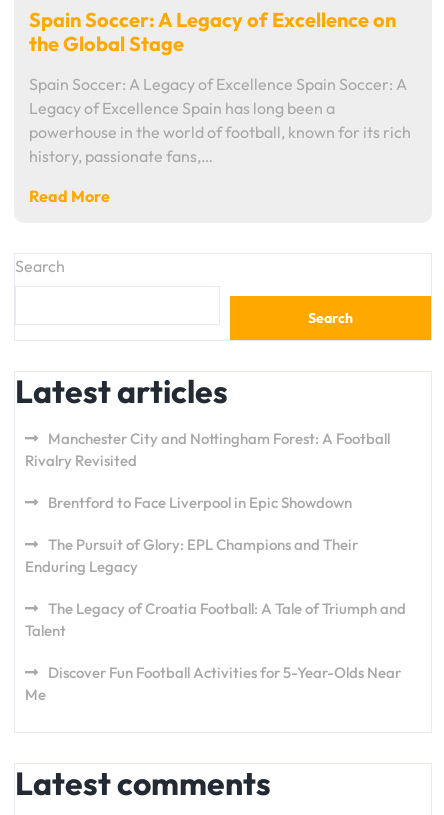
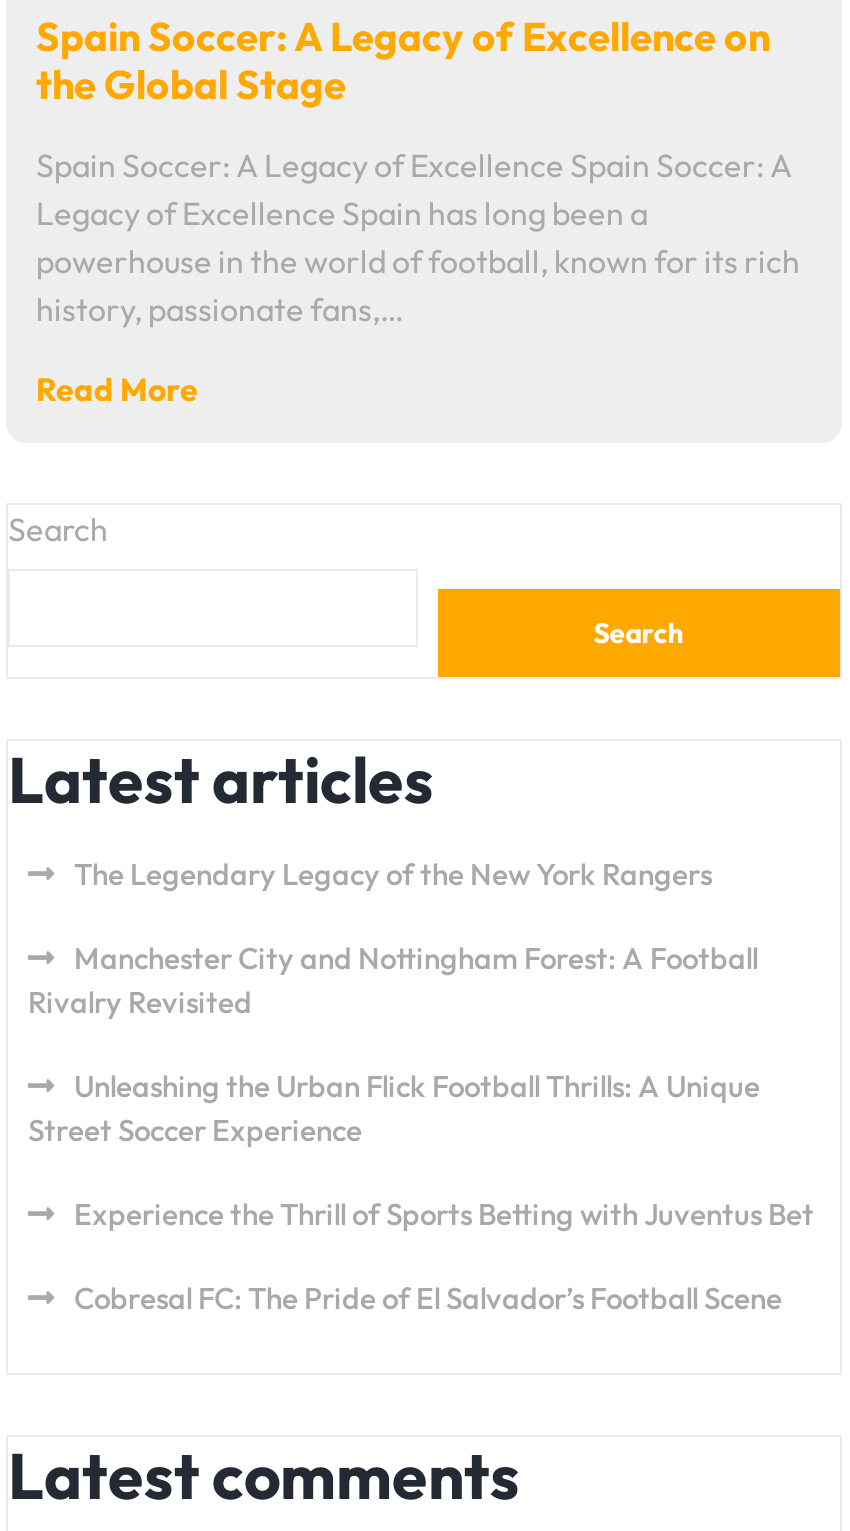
+ The Legendary Legacy of the New York Rangers

moved down: Manchester City and Nottingham Forest: A Football | Rivalry Revisited

- Brentford to Face Liverpool in Epic Showdown
- The Pursuit of Glory: EPL Champions and Their
- Enduring Legacy
- The Legacy of Croatia Football: A Tale of Triumph and
- Talent
- Discover Fun Football Activities for 5-Year-Olds Near
- Me
+ Unleashing the Urban Flick Football Thrills: A Unique
+ Street Soccer Experience
+ Experience the Thrill of Sports Betting with Juventus Bet
+ Cobresal FC: The Pride of El Salvador’s Football Scene
